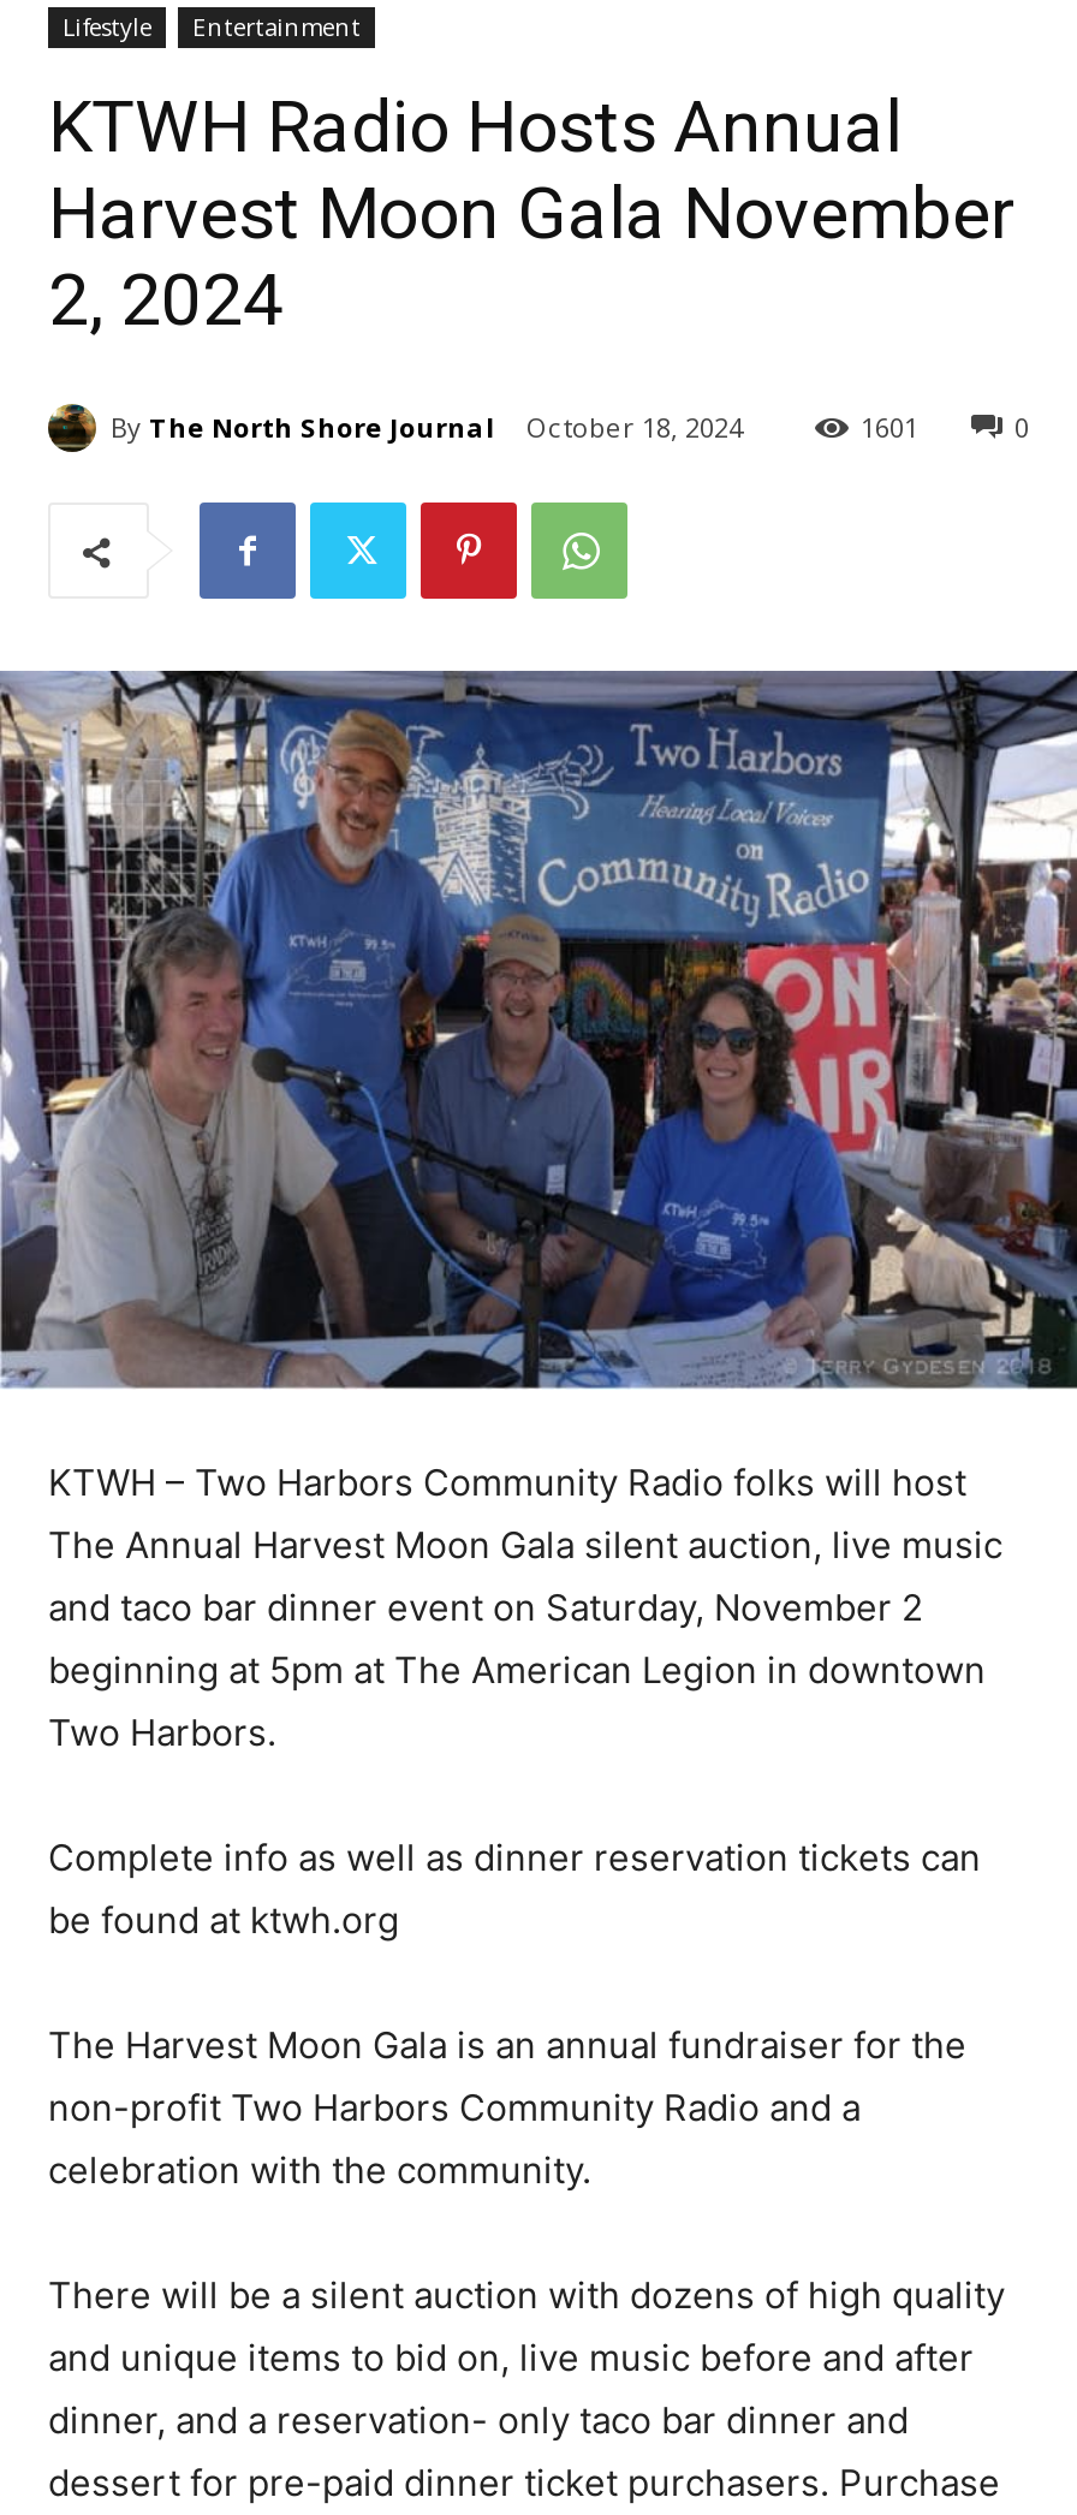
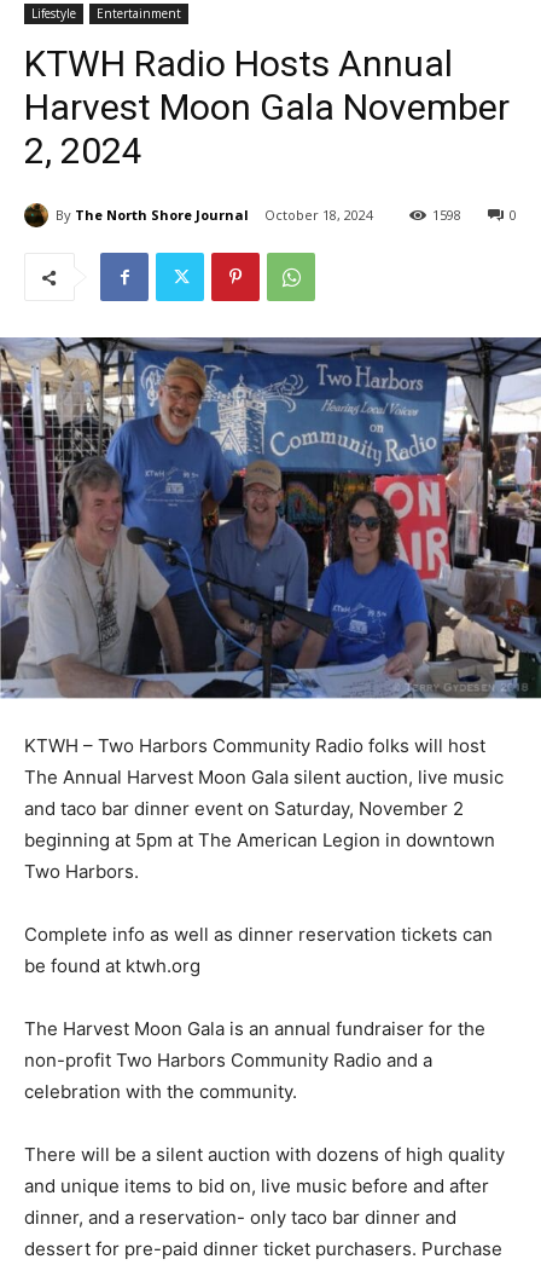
- 1601
+ 1598
